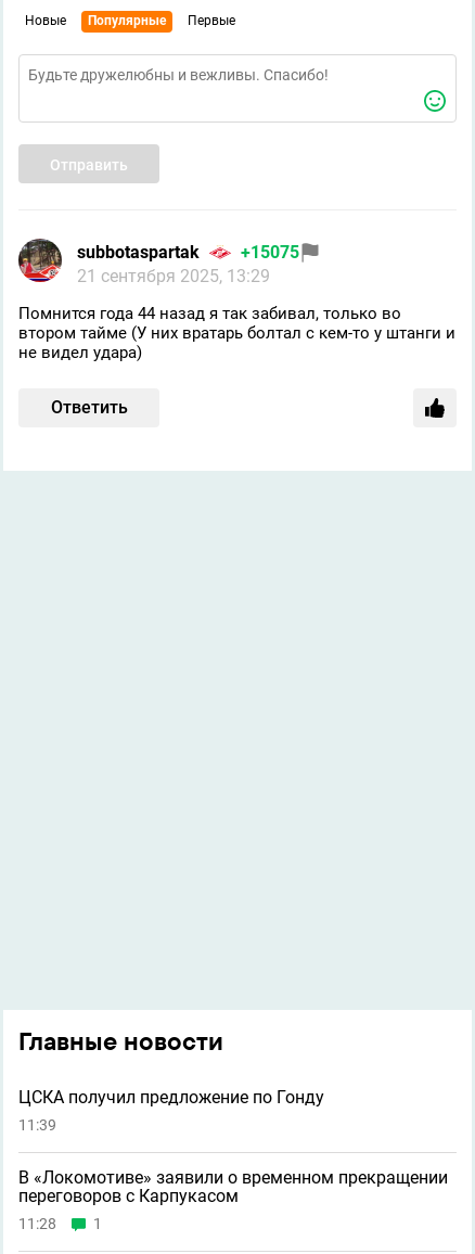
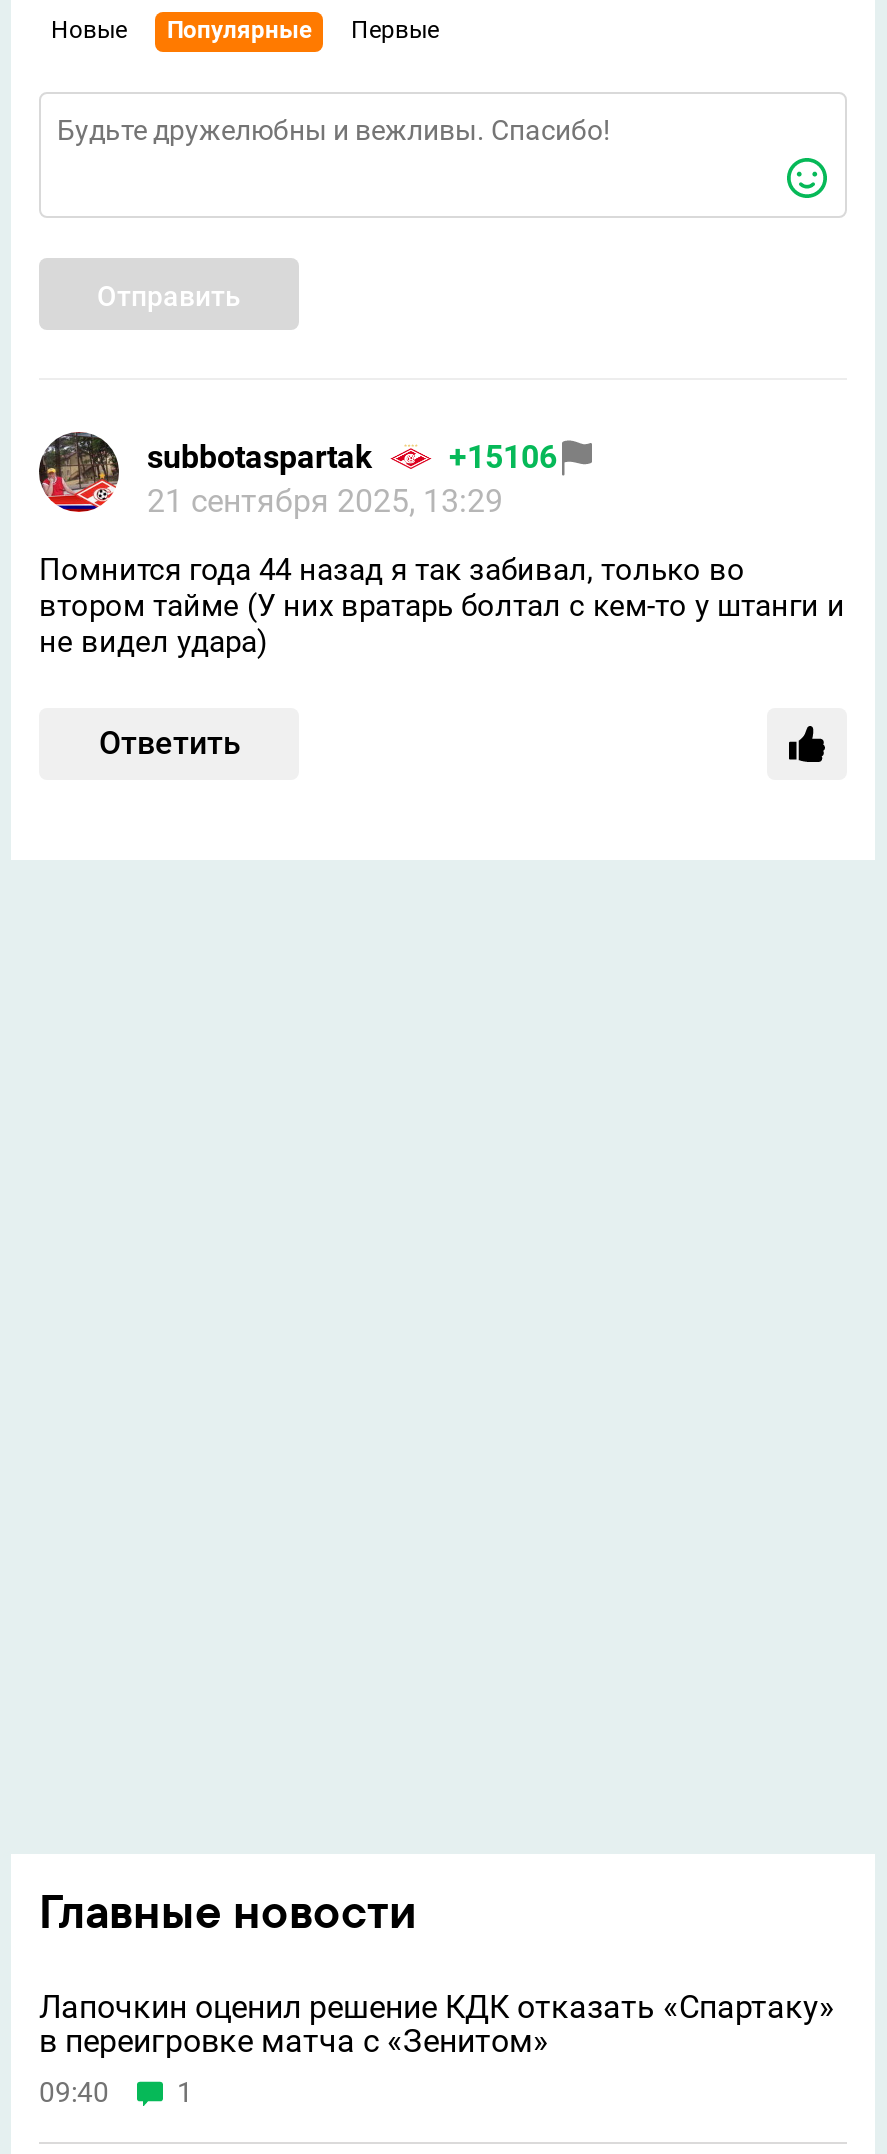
- subbotaspartak +15075
+ subbotaspartak +15106

- ЦСКА получил предложение по Гонду
- 11:39
- В «Локомотиве» заявили о временном прекращении
- переговоров с Карпукасом
- 11:28
+ Лапочкин оценил решение КДК отказать «Спартаку»
+ в переигровке матча с «Зенитом»
+ 09:40
